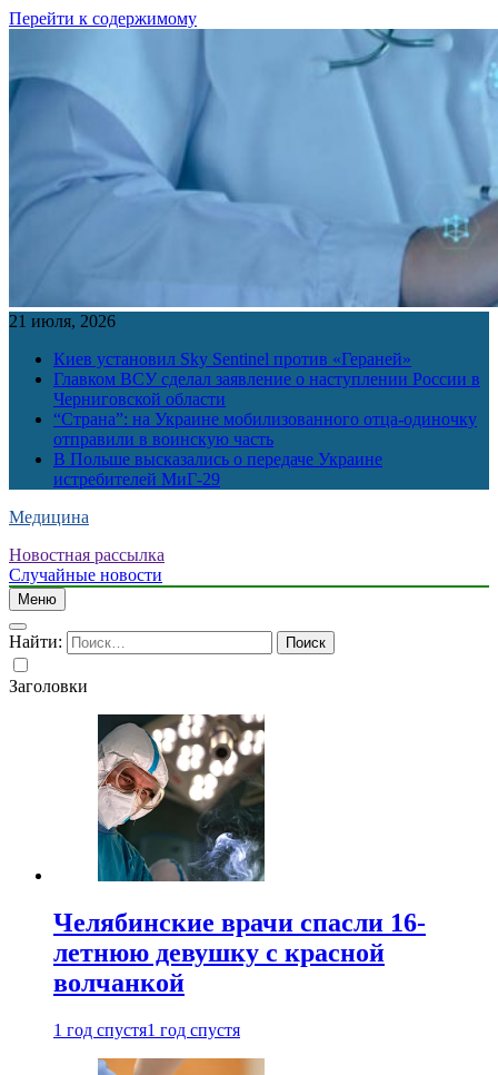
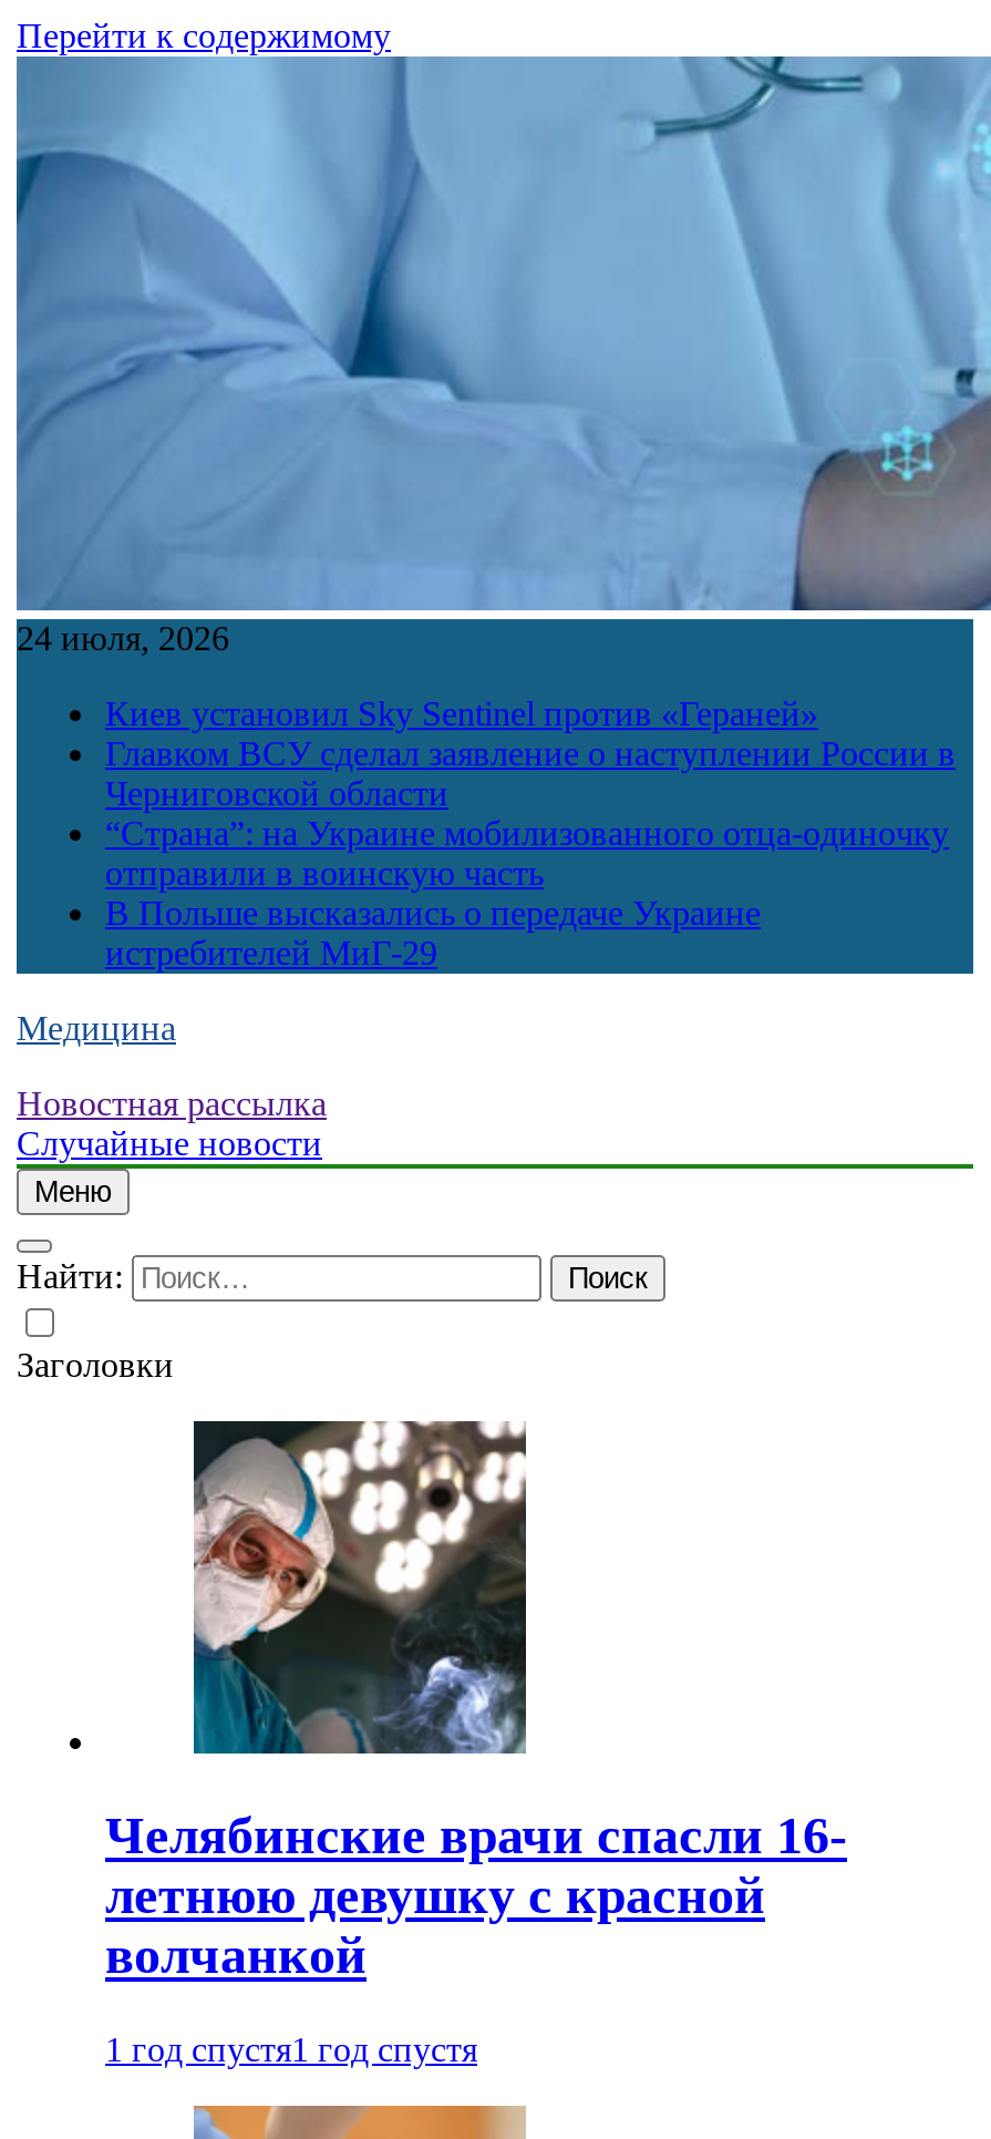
- 21 июля, 2026
+ 24 июля, 2026
